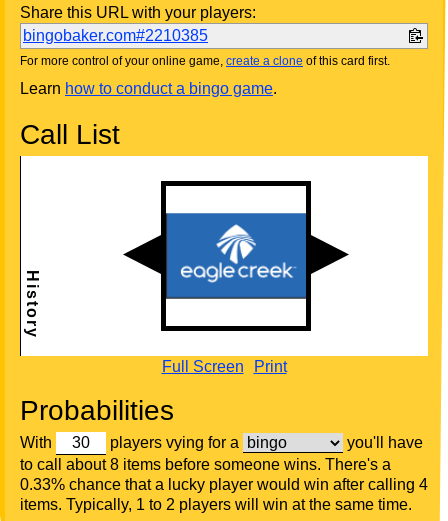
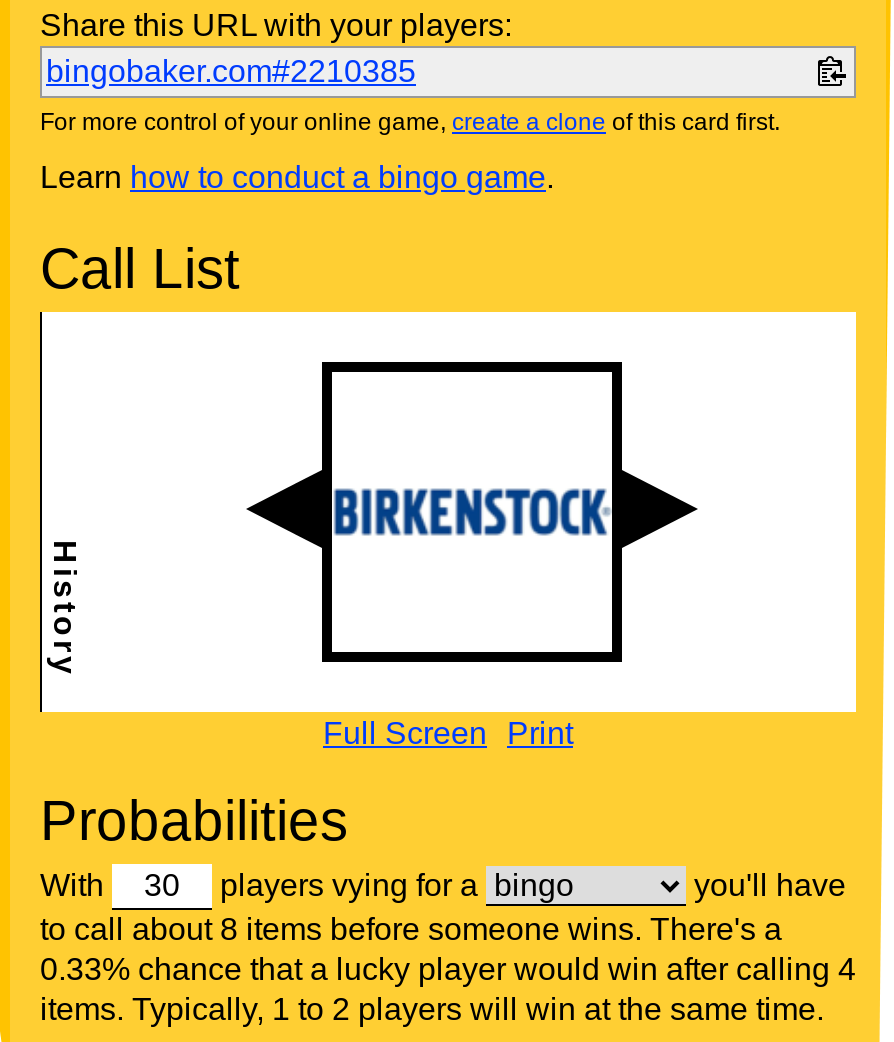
- [image]
+ [image]
